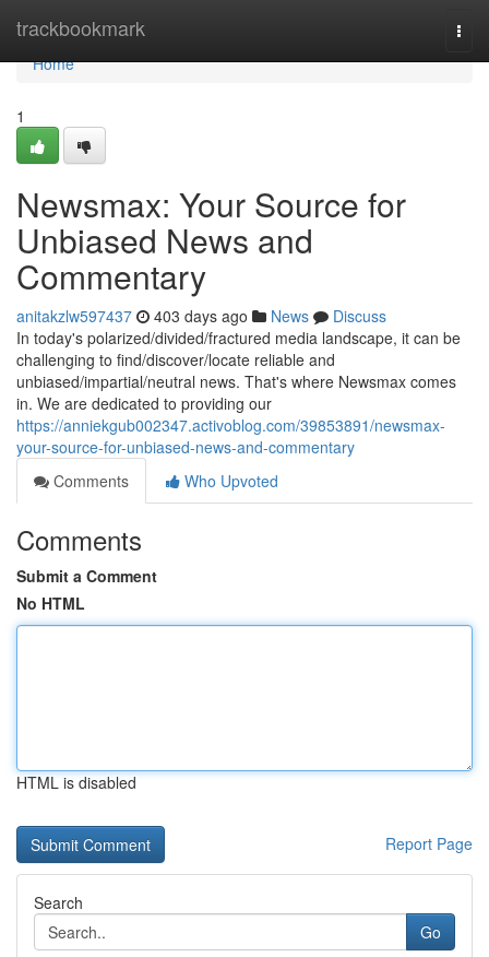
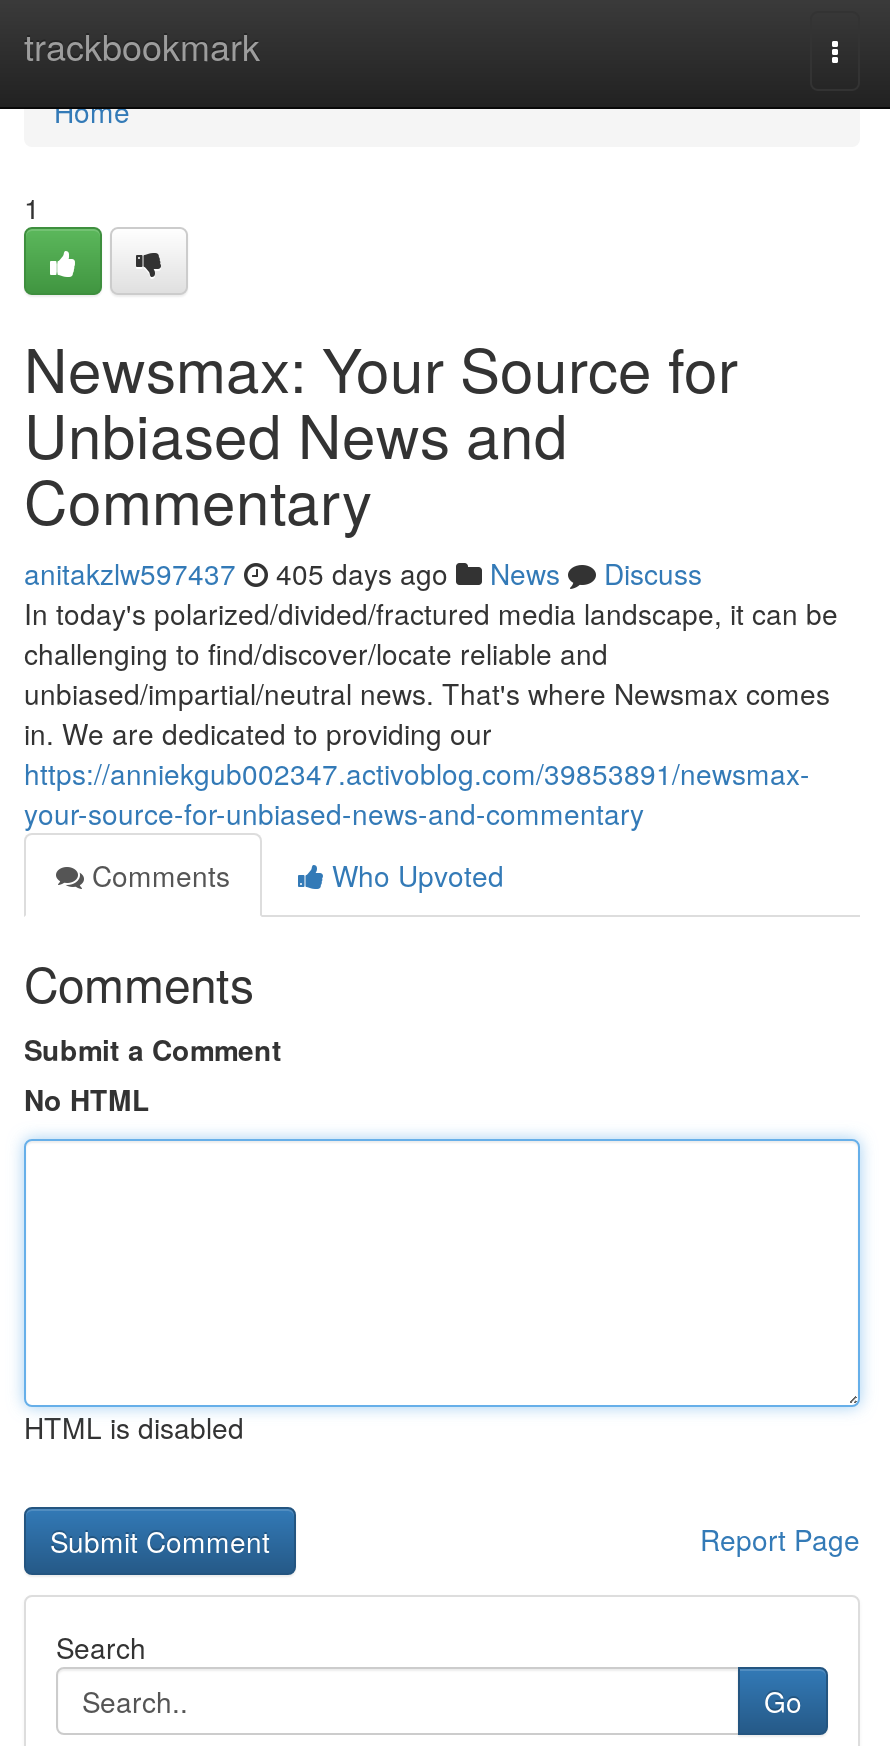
- anitakzlw597437 403 days ago News Discuss
+ anitakzlw597437 405 days ago News Discuss
